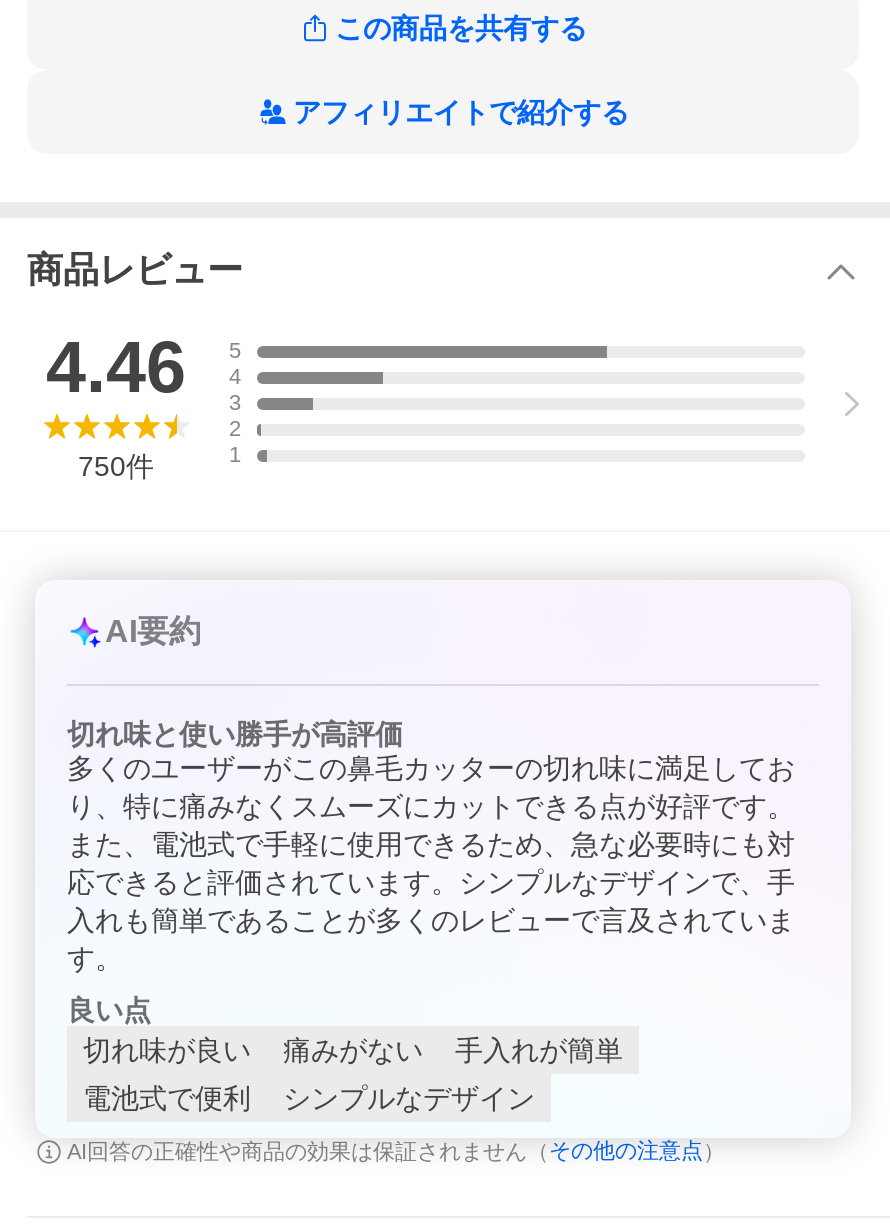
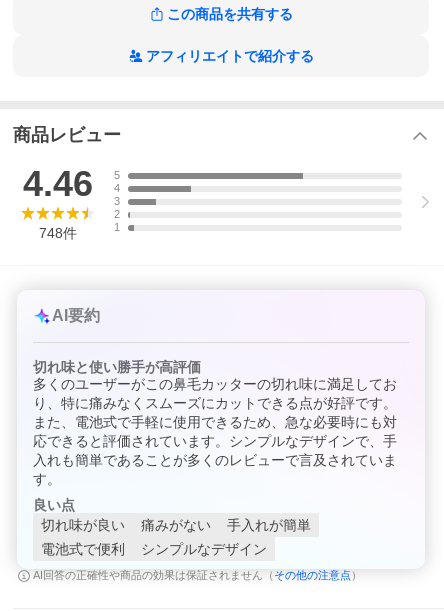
- 750件
+ 748件
